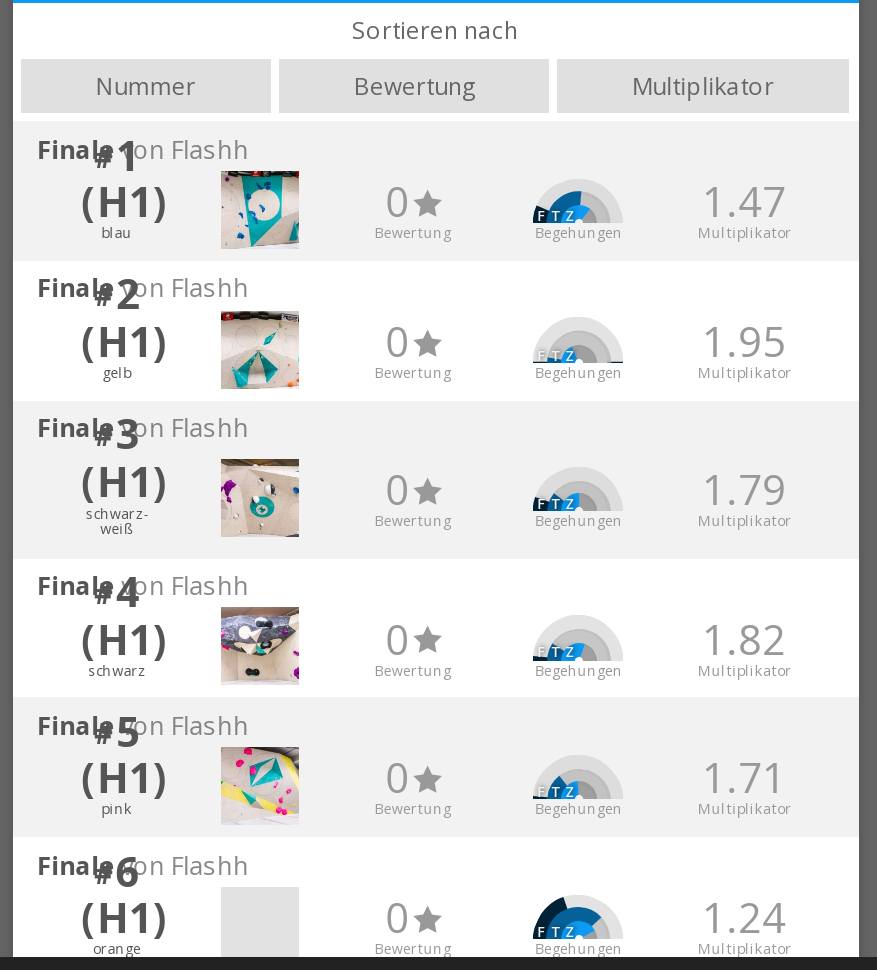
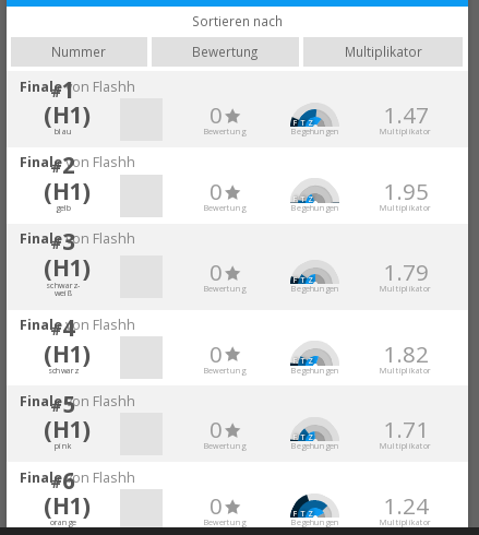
- [image]

- [image]

- [image]

- [image]

- [image]
